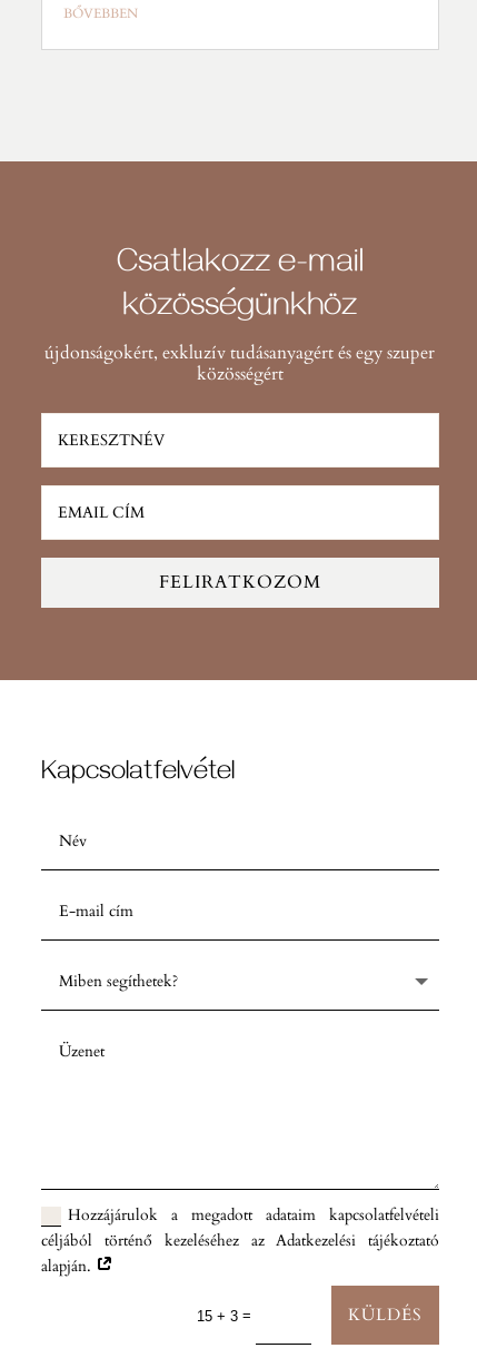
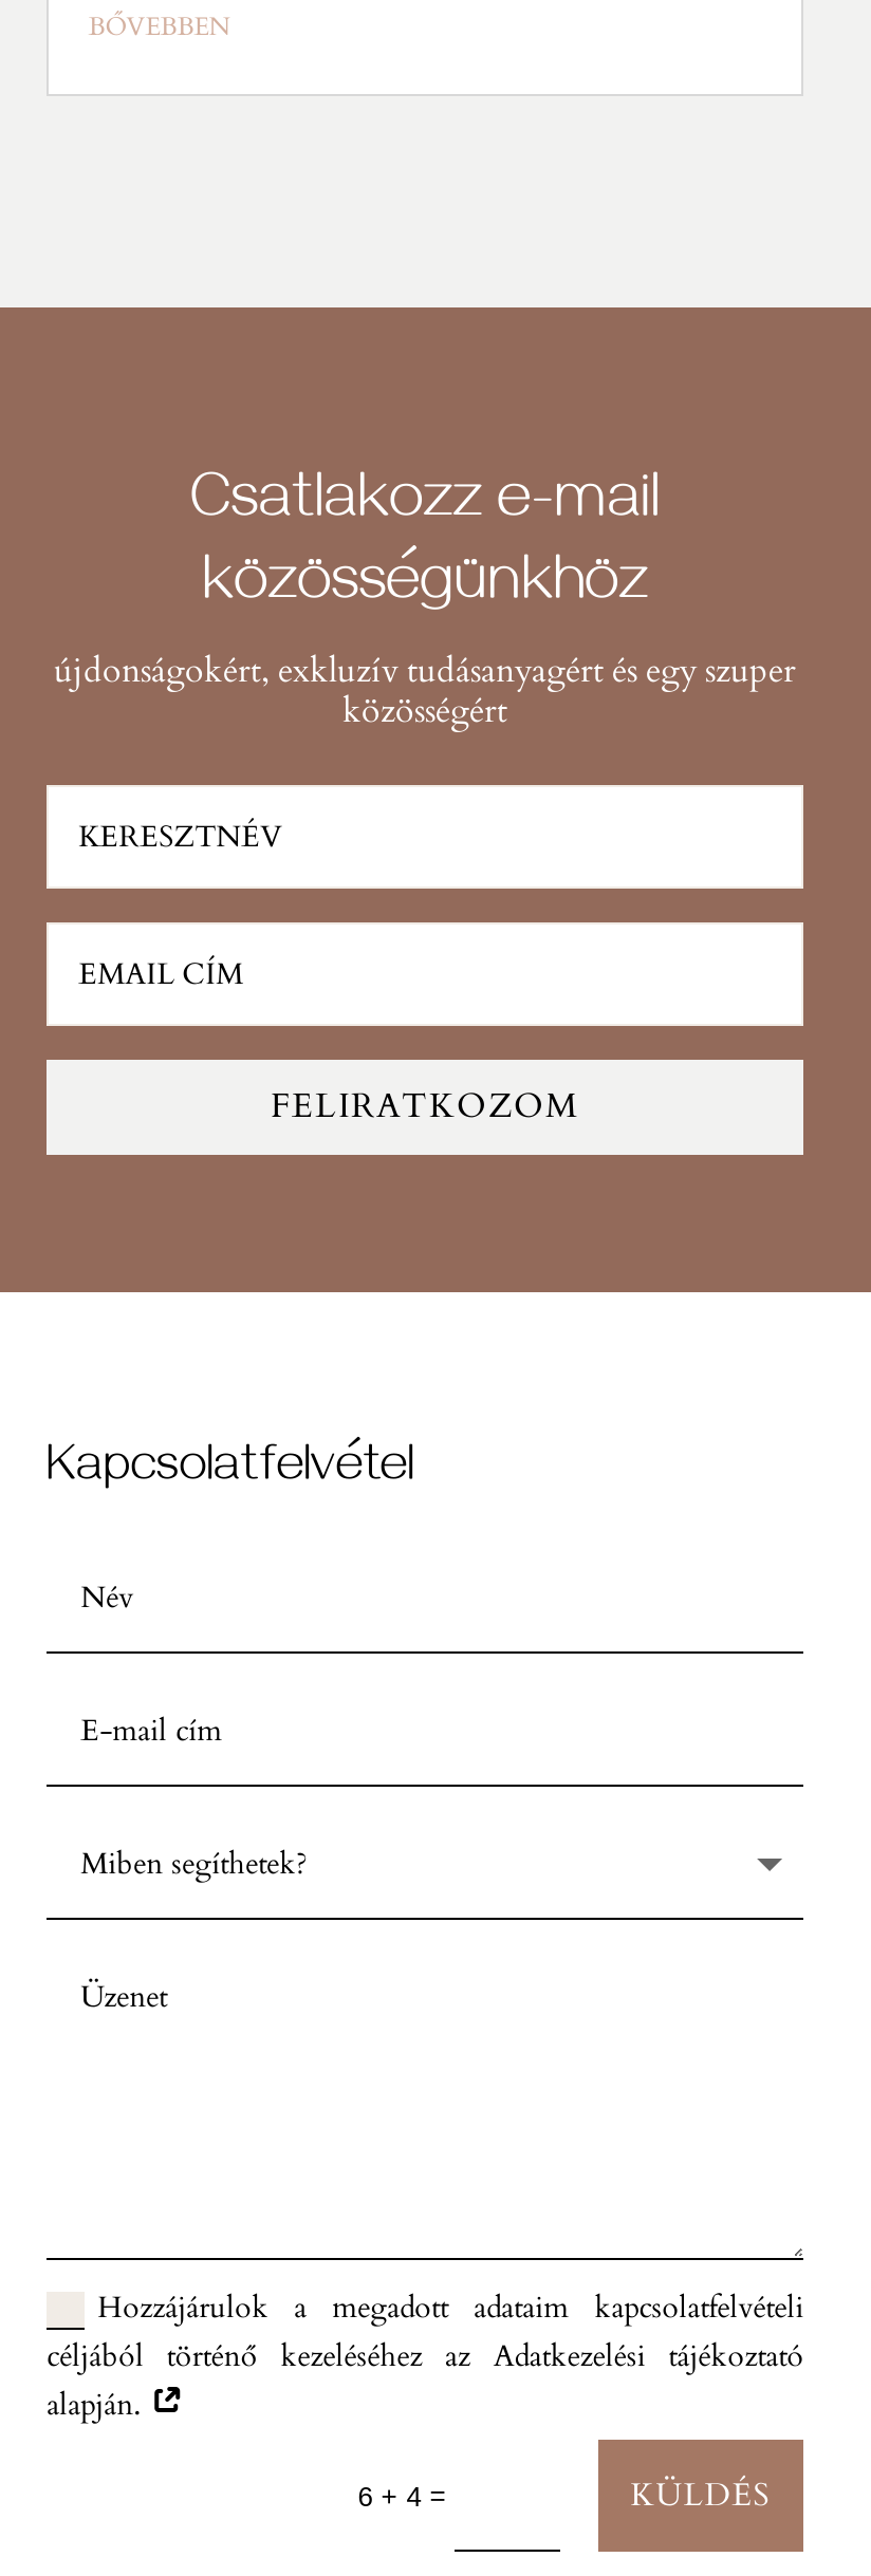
- 15 + 3 =
+ 6 + 4 =
